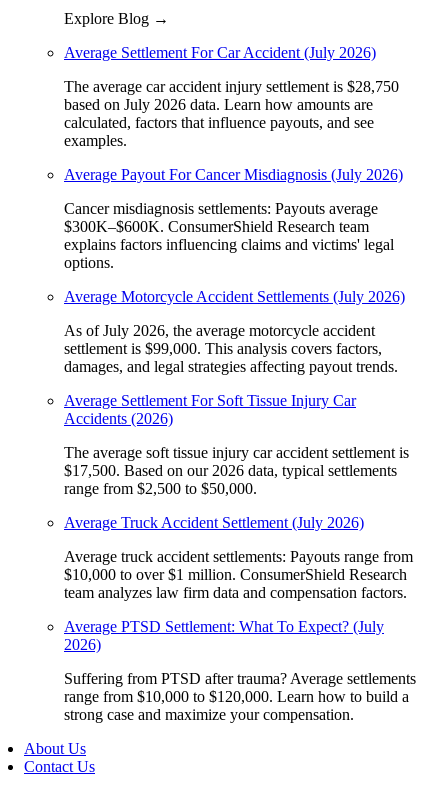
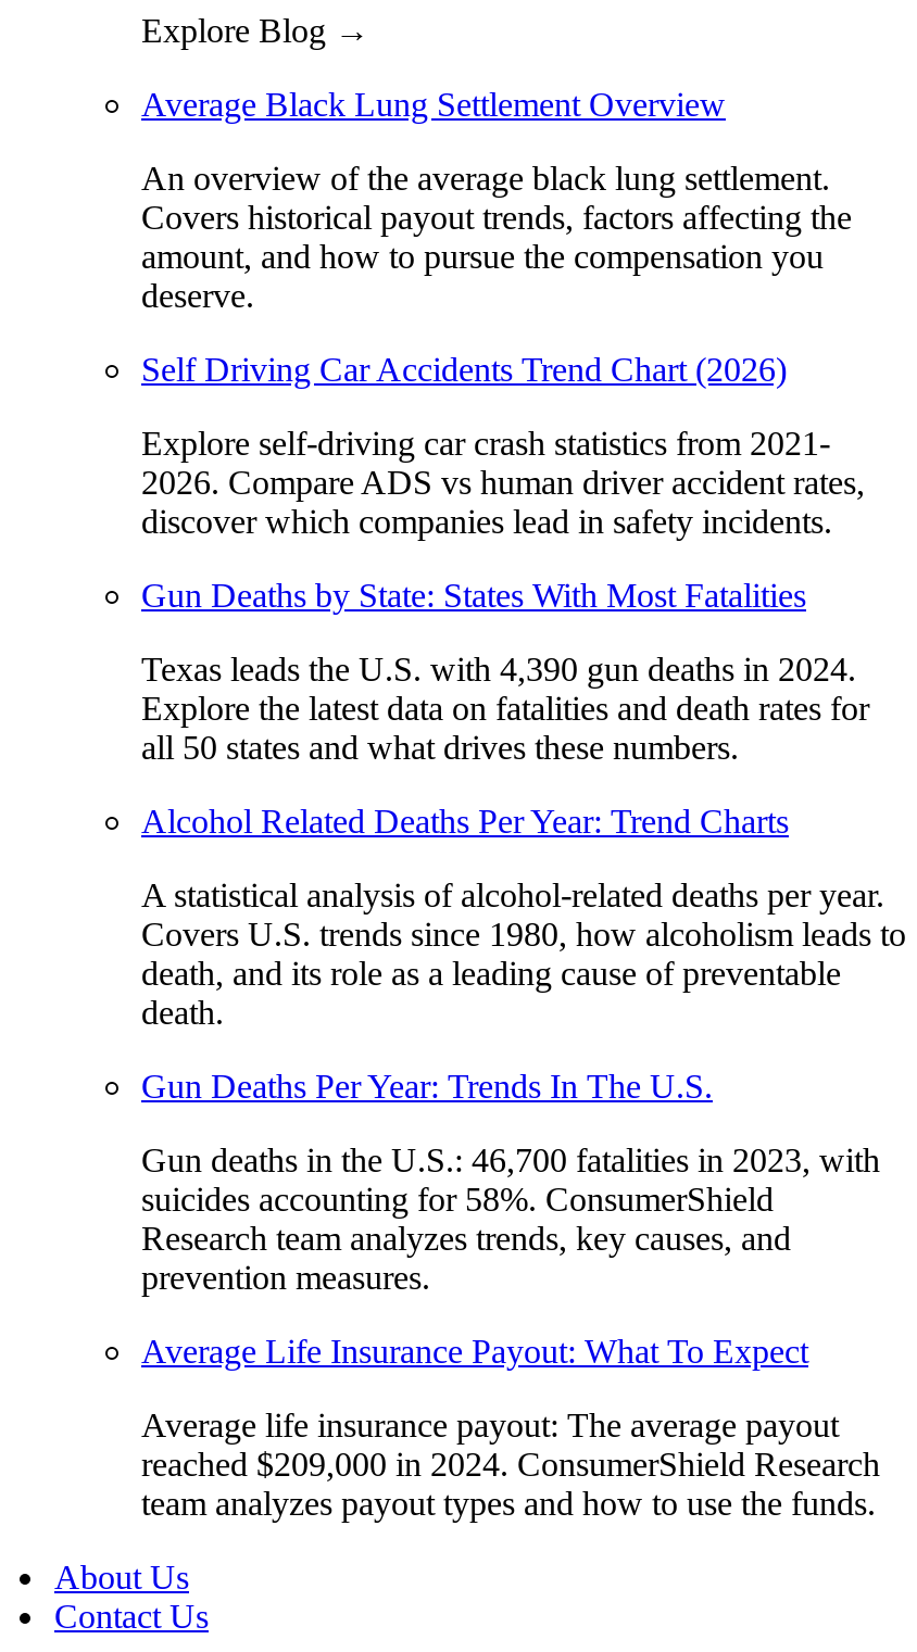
- Average Settlement For Car Accident (July 2026)
+ Average Black Lung Settlement Overview

- The average car accident injury settlement is $28,750
- based on July 2026 data. Learn how amounts are
- calculated, factors that influence payouts, and see
- examples.
+ An overview of the average black lung settlement.
+ Covers historical payout trends, factors affecting the
+ amount, and how to pursue the compensation you
+ deserve.

- Average Payout For Cancer Misdiagnosis (July 2026)
+ Self Driving Car Accidents Trend Chart (2026)

- Cancer misdiagnosis settlements: Payouts average
- $300K–$600K. ConsumerShield Research team
- explains factors influencing claims and victims' legal
- options.
+ Explore self-driving car crash statistics from 2021-
+ 2026. Compare ADS vs human driver accident rates,
+ discover which companies lead in safety incidents.

- Average Motorcycle Accident Settlements (July 2026)
+ Gun Deaths by State: States With Most Fatalities

- As of July 2026, the average motorcycle accident
- settlement is $99,000. This analysis covers factors,
- damages, and legal strategies affecting payout trends.
+ Texas leads the U.S. with 4,390 gun deaths in 2024.
+ Explore the latest data on fatalities and death rates for
+ all 50 states and what drives these numbers.

- Average Settlement For Soft Tissue Injury Car
- Accidents (2026)
+ Alcohol Related Deaths Per Year: Trend Charts

- The average soft tissue injury car accident settlement is
- $17,500. Based on our 2026 data, typical settlements
- range from $2,500 to $50,000.
+ A statistical analysis of alcohol-related deaths per year.
+ Covers U.S. trends since 1980, how alcoholism leads to
+ death, and its role as a leading cause of preventable
+ death.

- Average Truck Accident Settlement (July 2026)
+ Gun Deaths Per Year: Trends In The U.S.

- Average truck accident settlements: Payouts range from
- $10,000 to over $1 million. ConsumerShield Research
- team analyzes law firm data and compensation factors.
+ Gun deaths in the U.S.: 46,700 fatalities in 2023, with
+ suicides accounting for 58%. ConsumerShield
+ Research team analyzes trends, key causes, and
+ prevention measures.

- Average PTSD Settlement: What To Expect? (July
- 2026)
+ Average Life Insurance Payout: What To Expect

- Suffering from PTSD after trauma? Average settlements
- range from $10,000 to $120,000. Learn how to build a
- strong case and maximize your compensation.
+ Average life insurance payout: The average payout
+ reached $209,000 in 2024. ConsumerShield Research
+ team analyzes payout types and how to use the funds.
